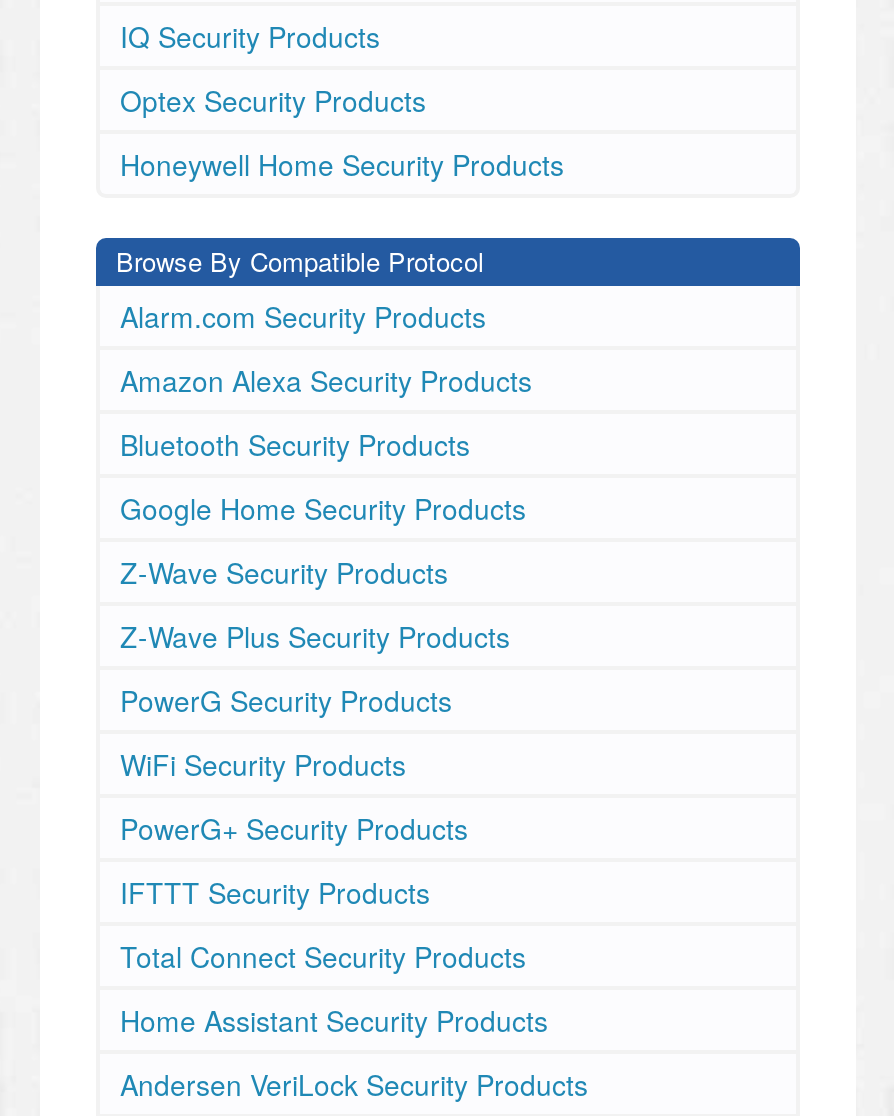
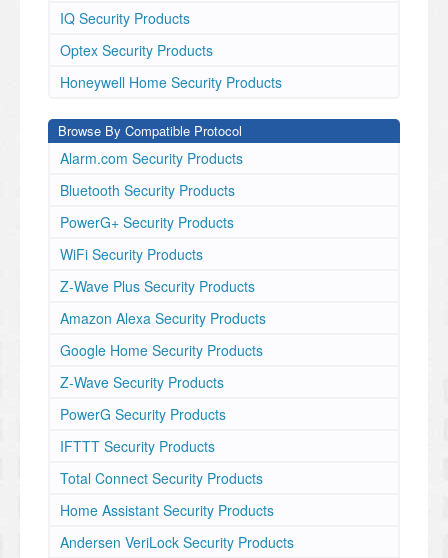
moved down: Amazon Alexa Security Products

moved up: Bluetooth Security Products

moved down: Google Home Security Products | Z-Wave Security Products

moved up: Z-Wave Plus Security Products

moved down: PowerG Security Products

moved up: PowerG+ Security Products | WiFi Security Products
